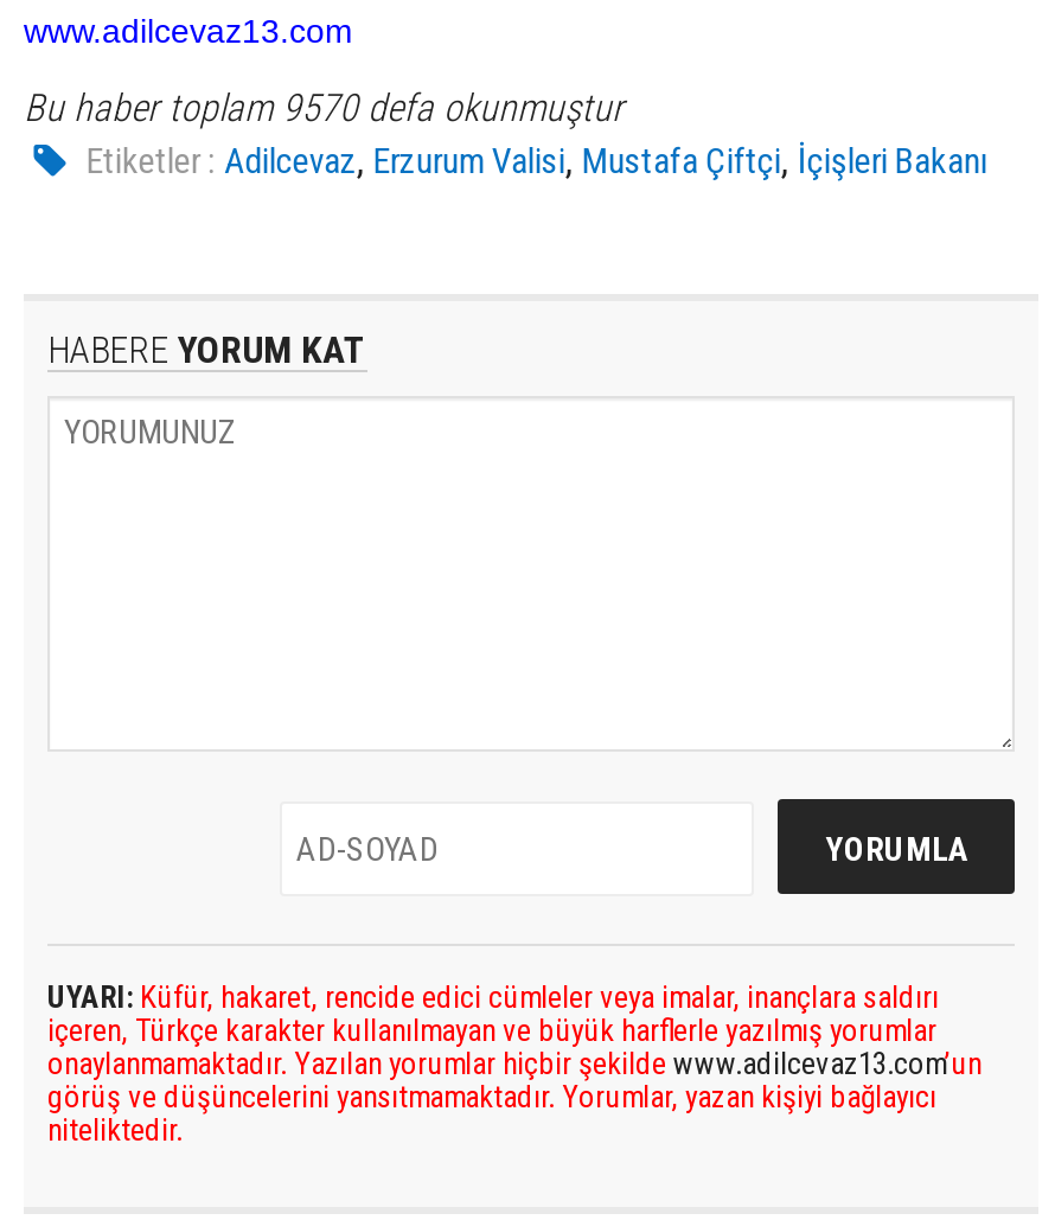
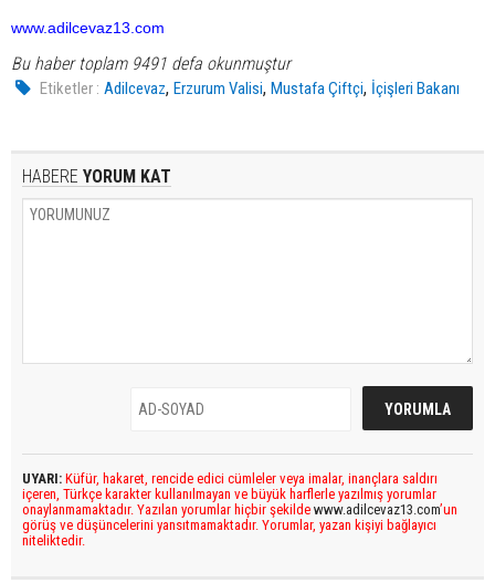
- Bu haber toplam 9570 defa okunmuştur
+ Bu haber toplam 9491 defa okunmuştur
